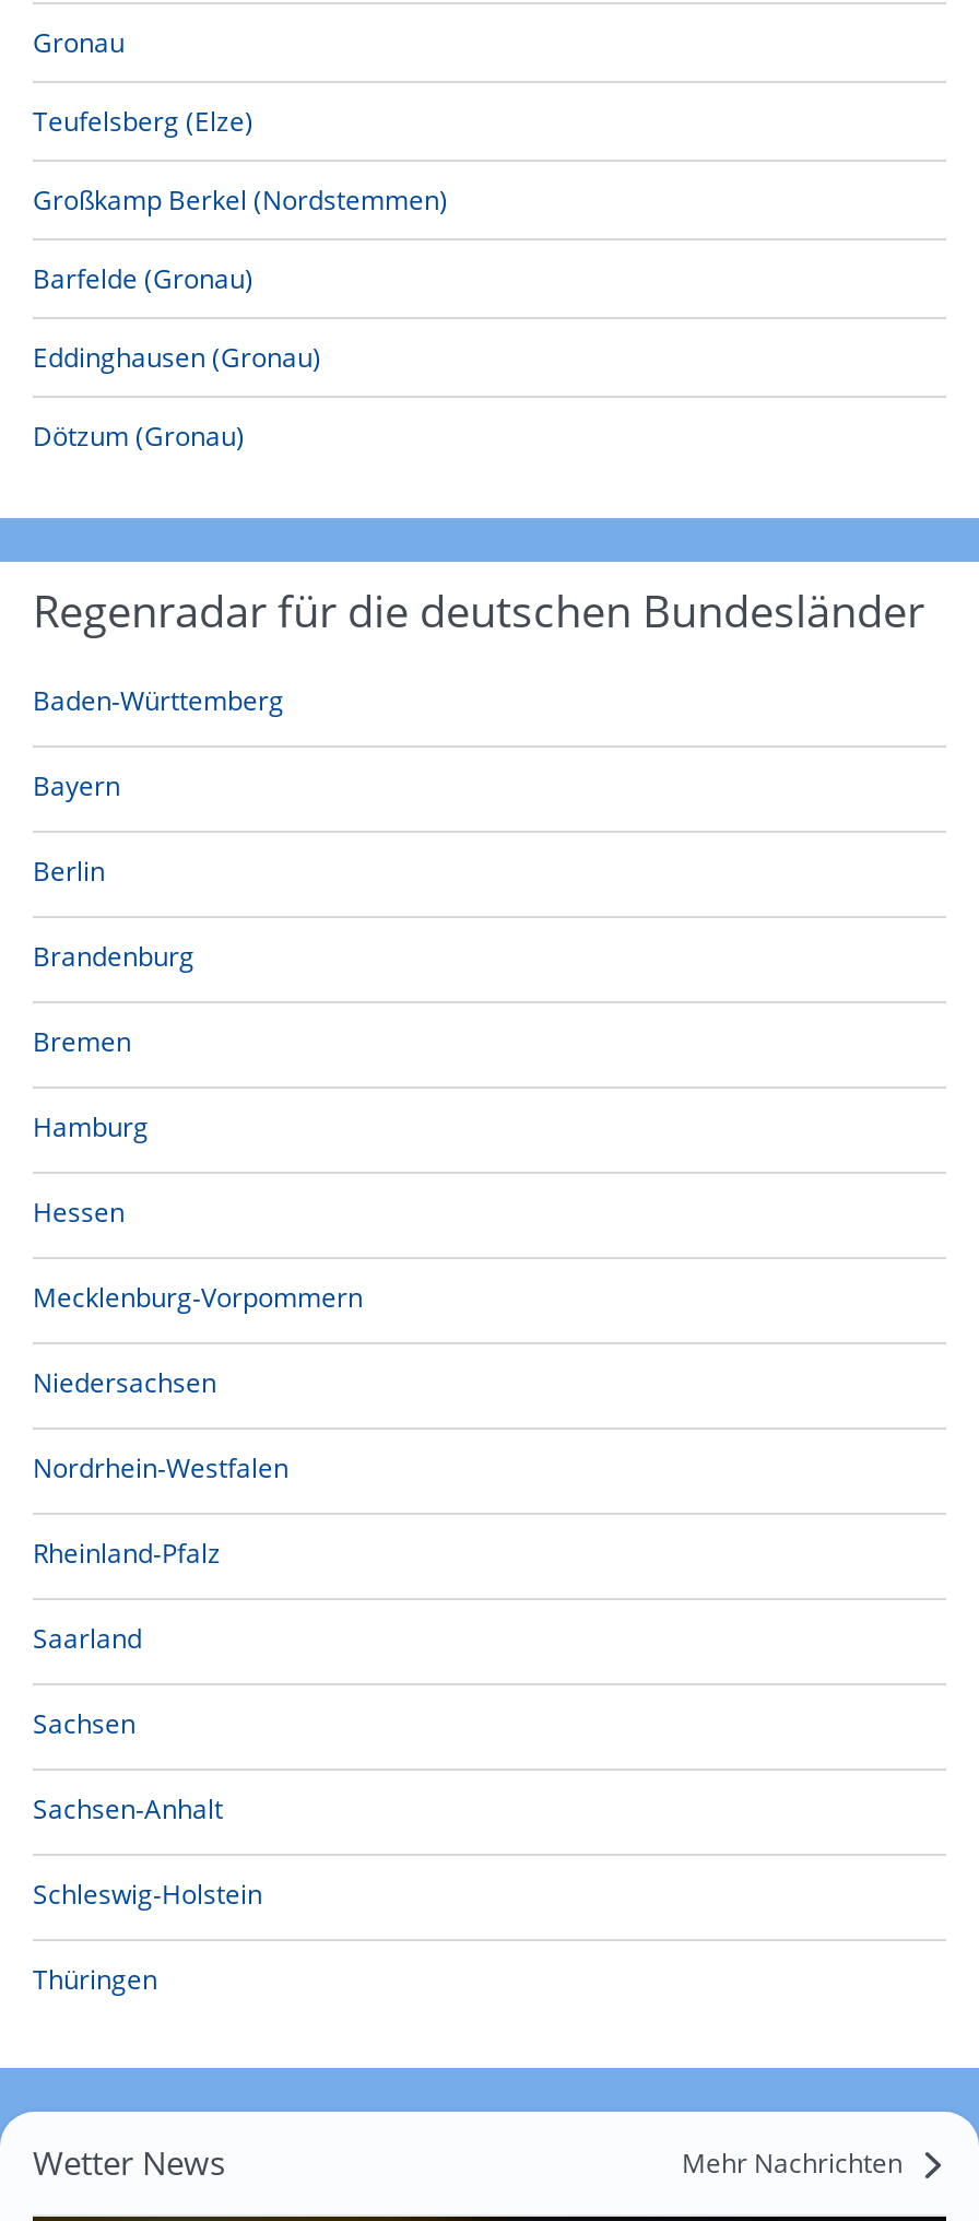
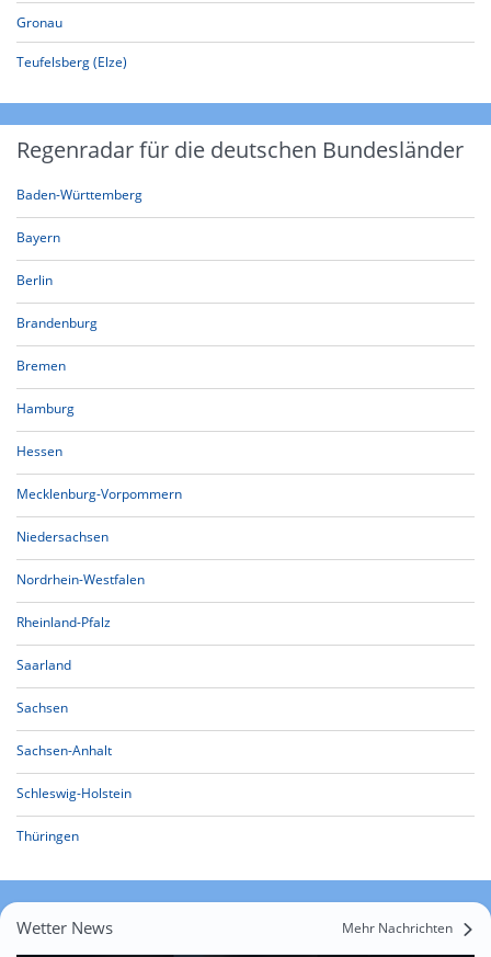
- Großkamp Berkel (Nordstemmen)
- Barfelde (Gronau)
- Eddinghausen (Gronau)
- Dötzum (Gronau)
